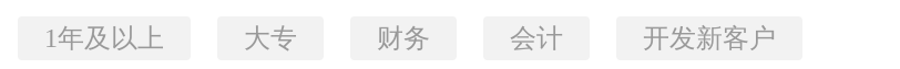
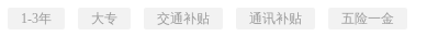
- 1年及以上
+ 1-3年

- 财务
- 会计
- 开发新客户
+ 交通补贴
+ 通讯补贴
+ 五险一金
